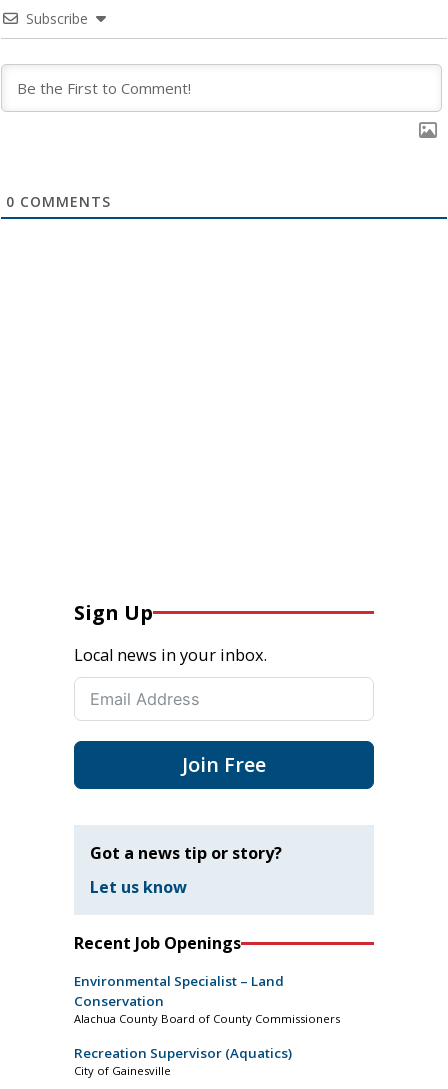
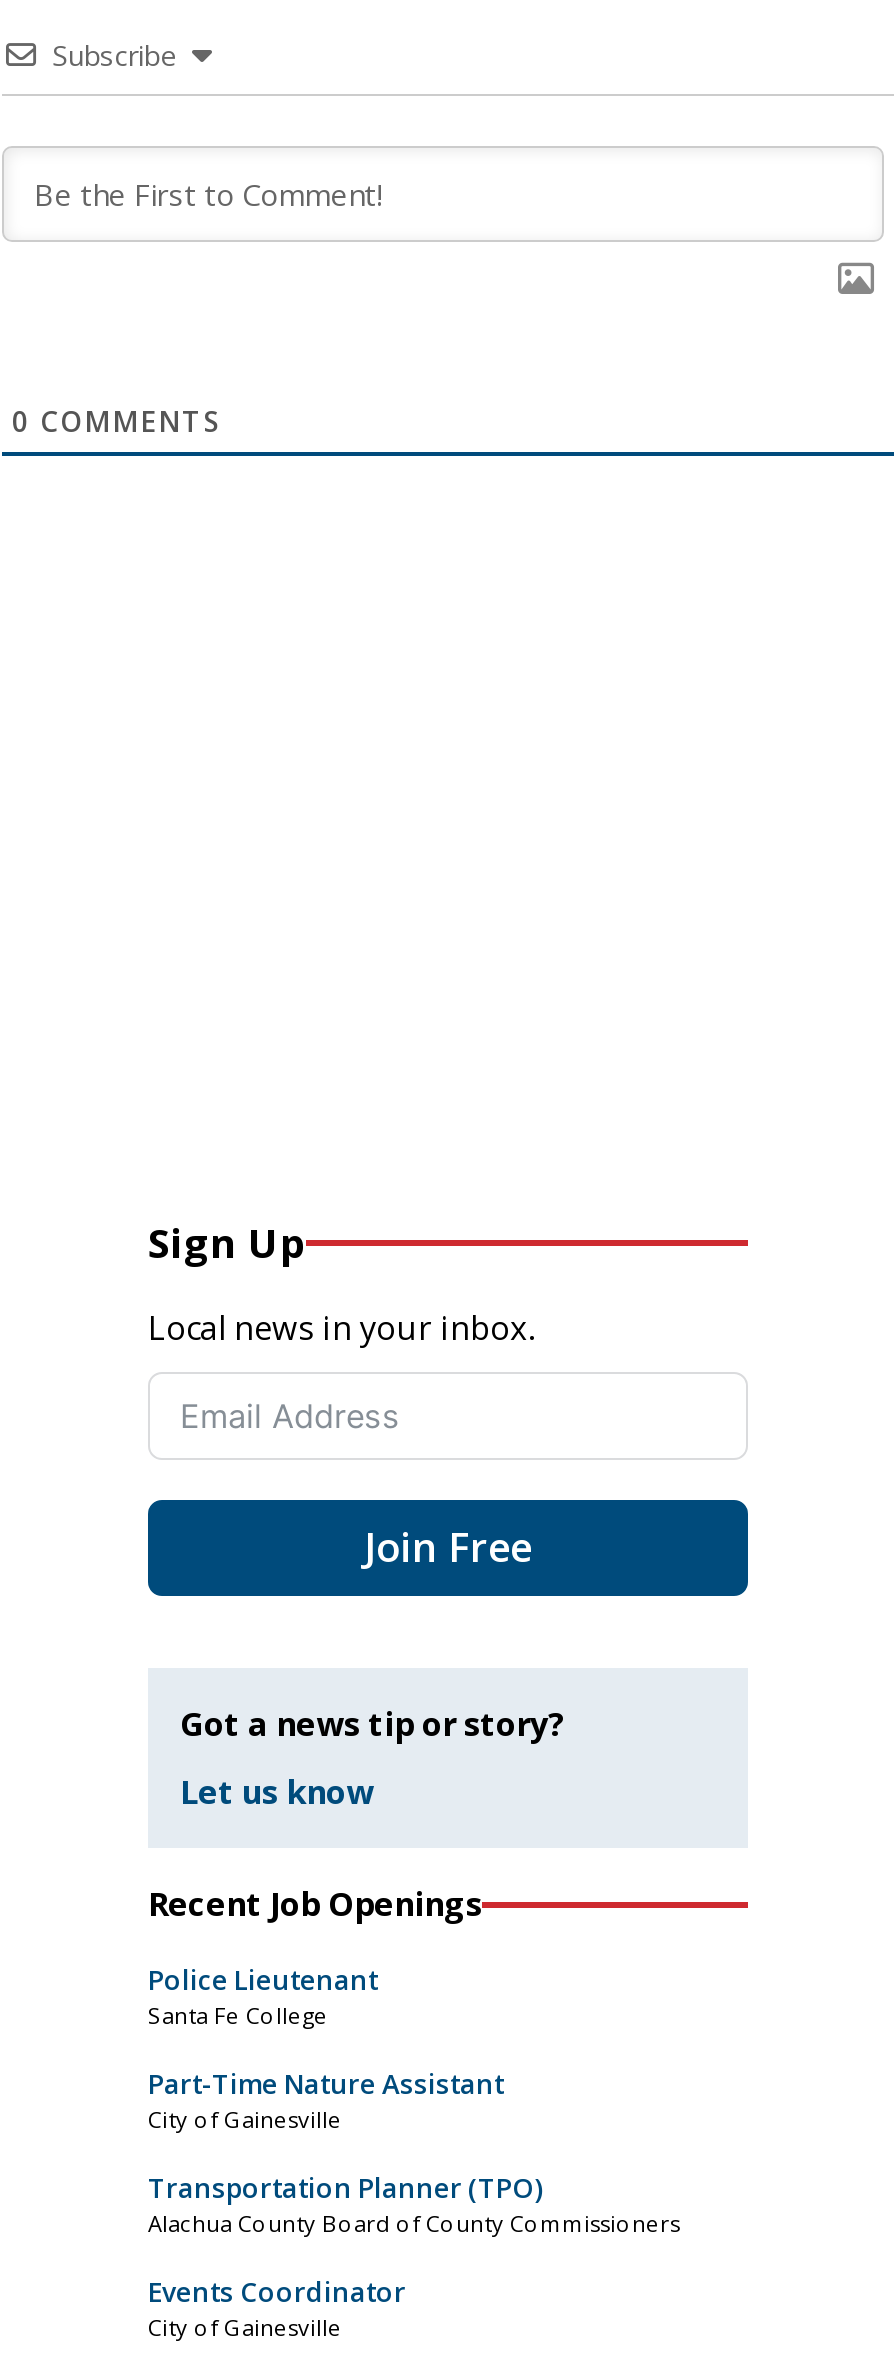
- Environmental Specialist – Land
- Conservation
+ Police Lieutenant
+ Santa Fe College
+ Part-Time Nature Assistant
+ City of Gainesville
+ Transportation Planner (TPO)

- Recreation Supervisor (Aquatics)
+ Events Coordinator
